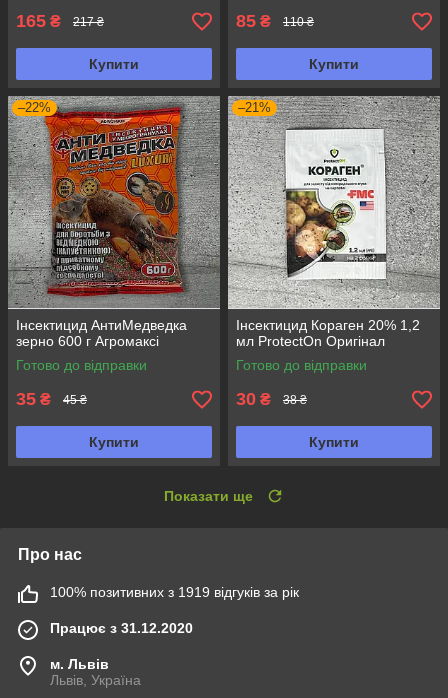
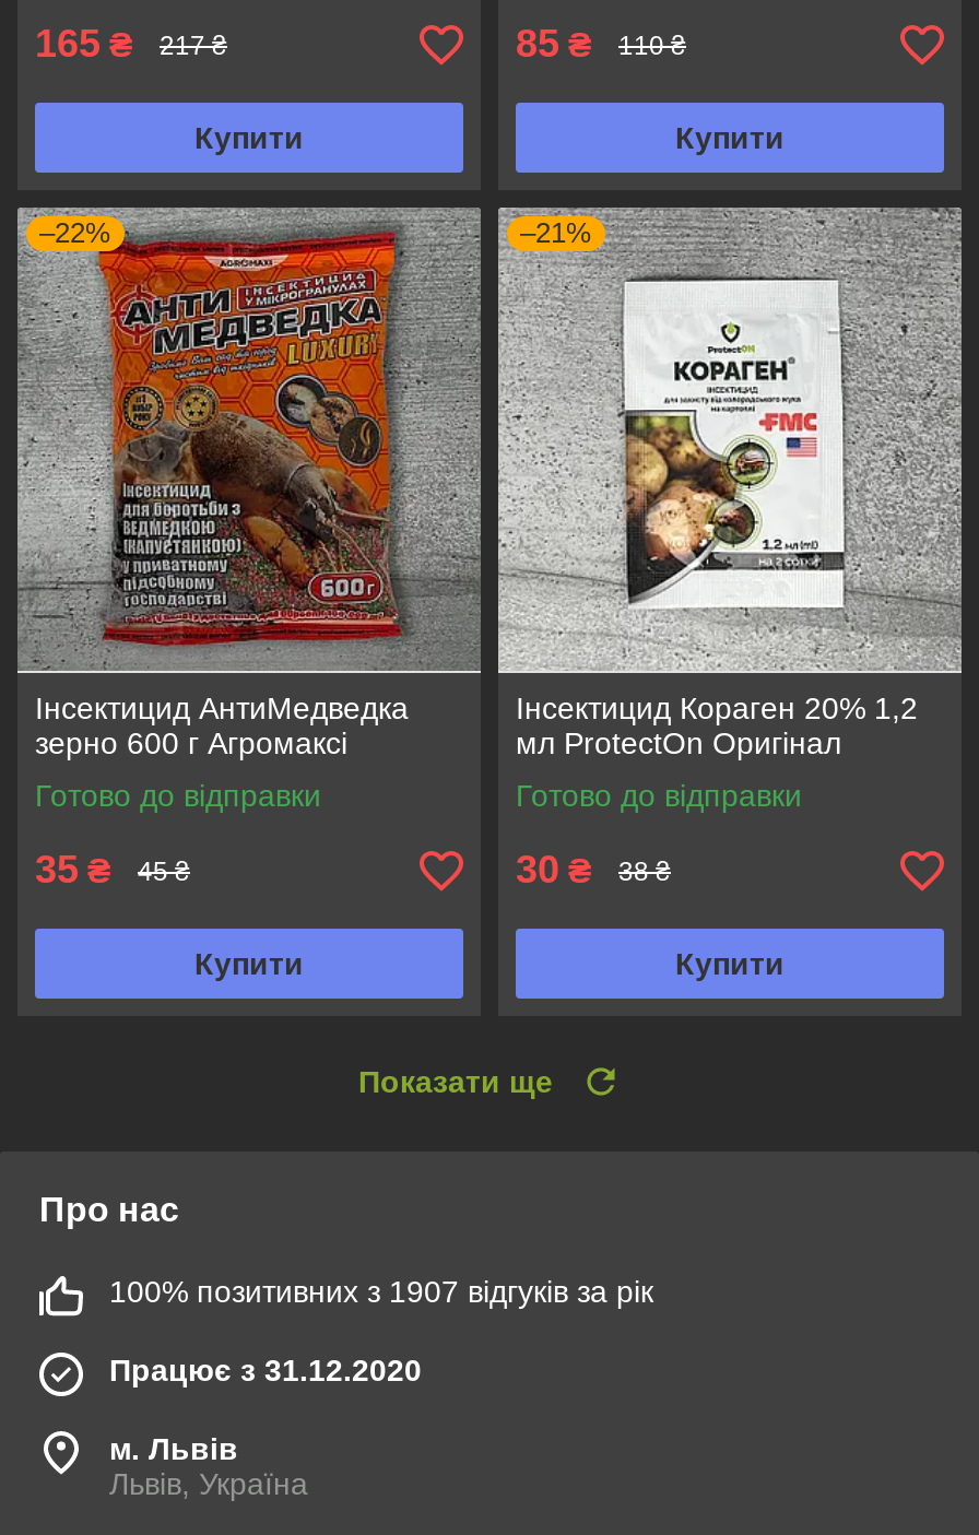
- 100% позитивних з 1919 відгуків за рік
+ 100% позитивних з 1907 відгуків за рік
